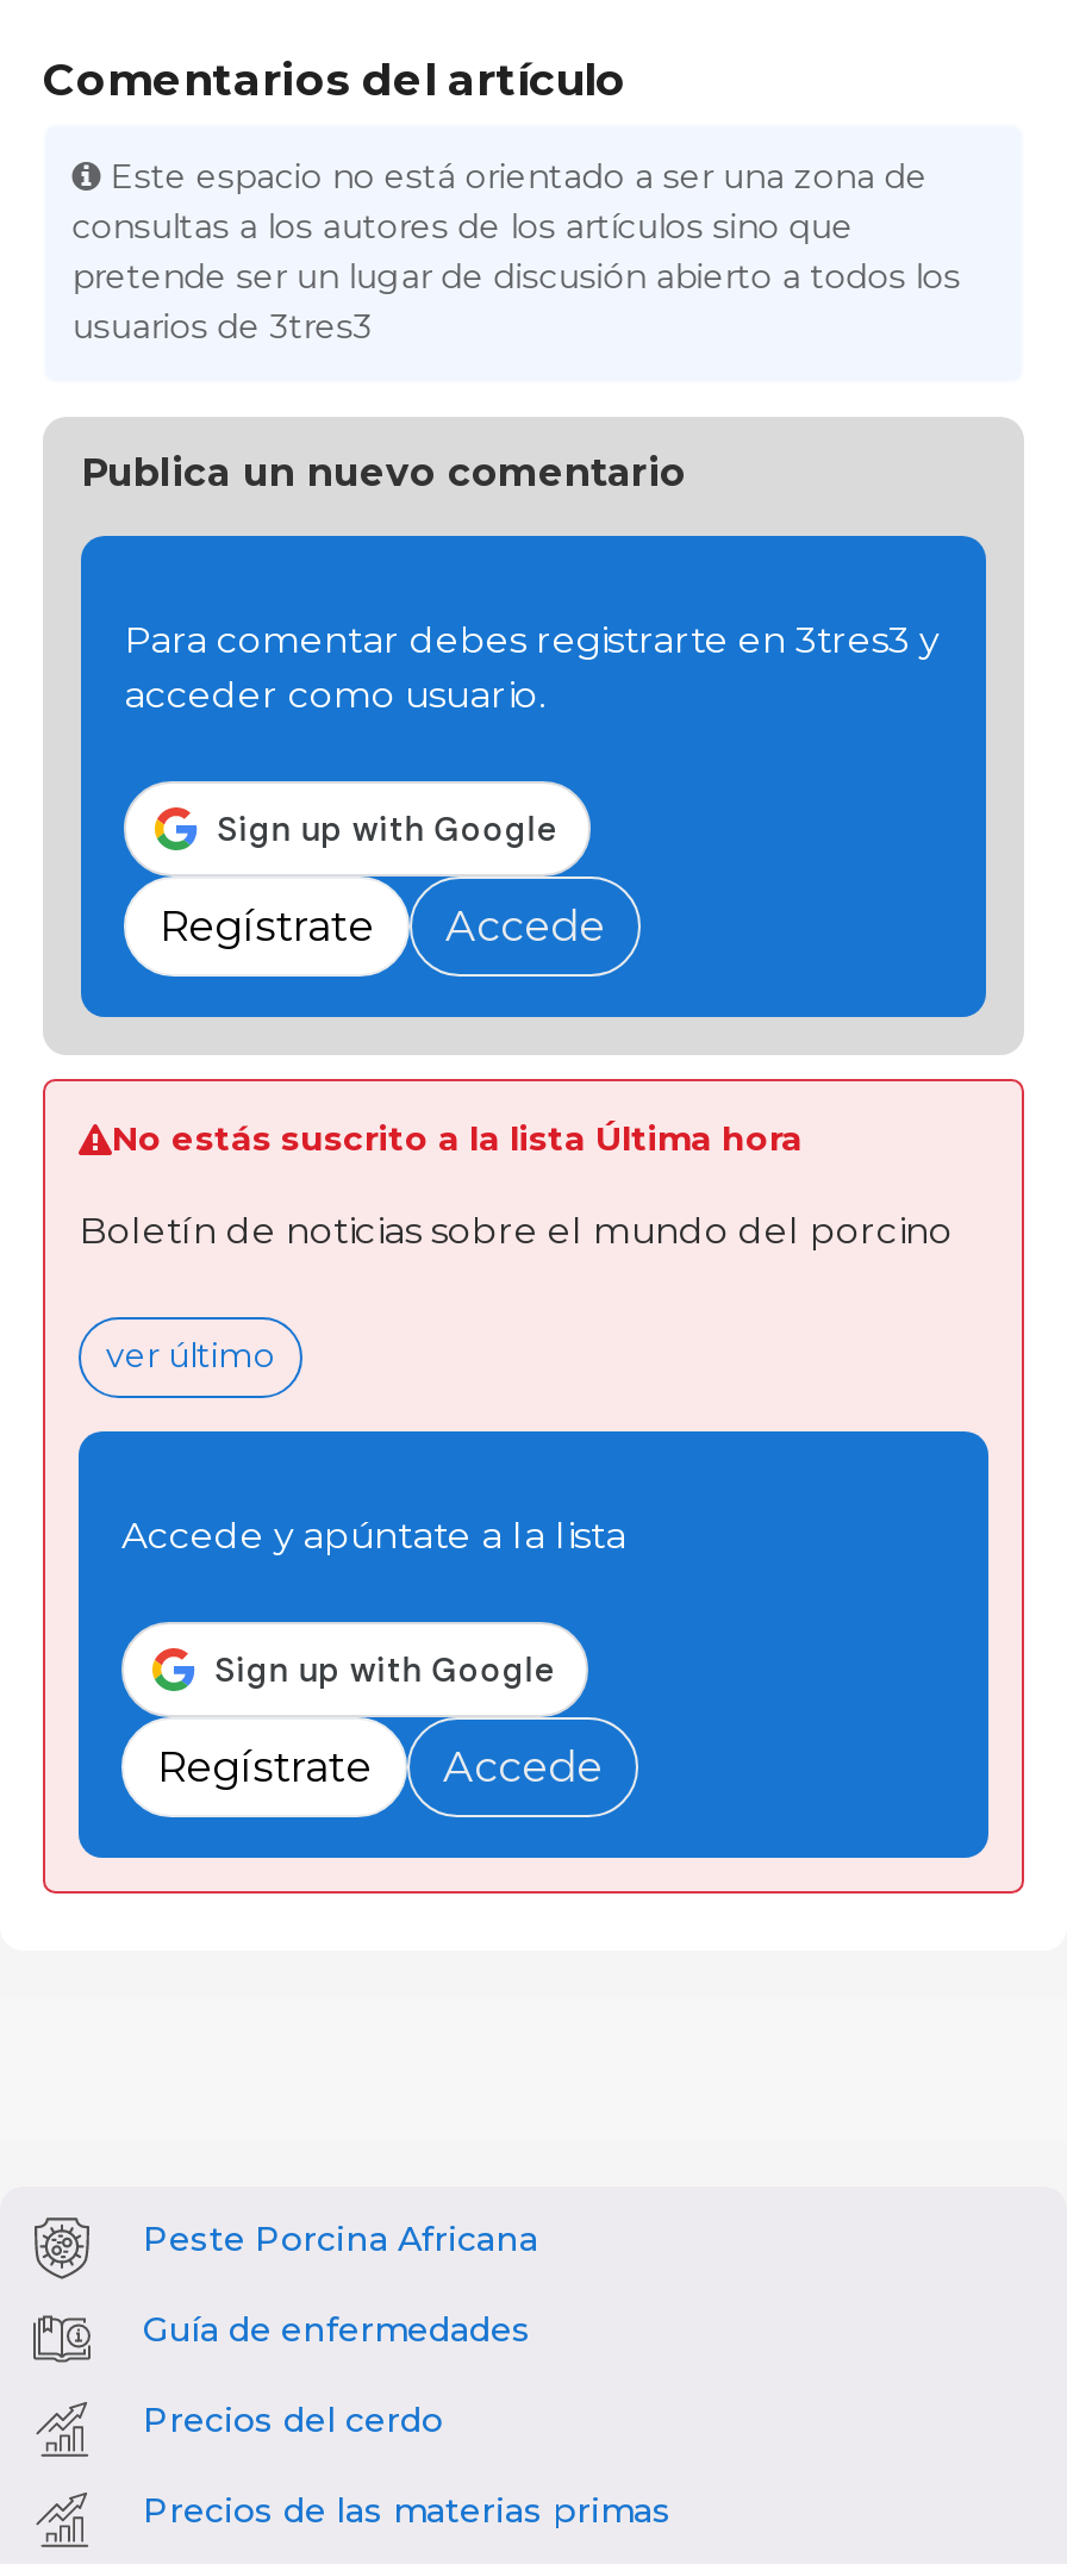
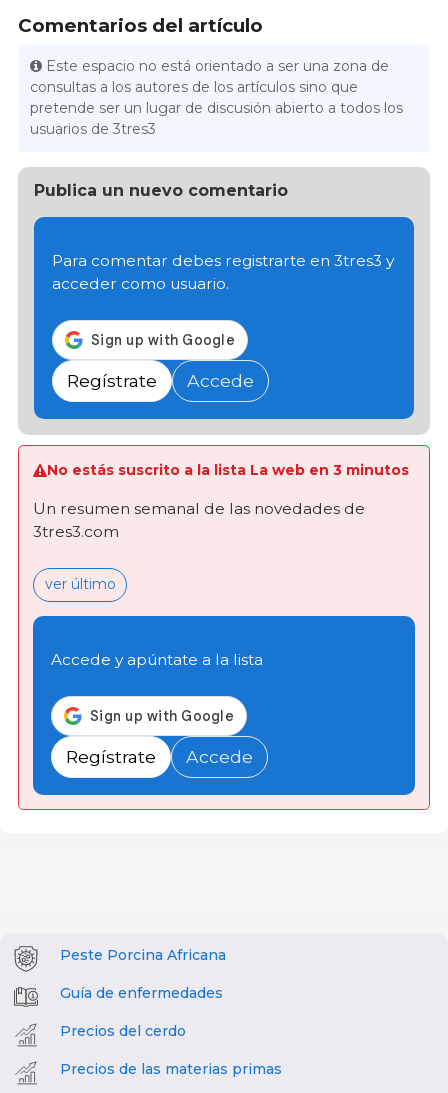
- No estás suscrito a la lista Última hora
+ No estás suscrito a la lista La web en 3 minutos

- Boletín de noticias sobre el mundo del porcino
+ Un resumen semanal de las novedades de
+ 3tres3.com
